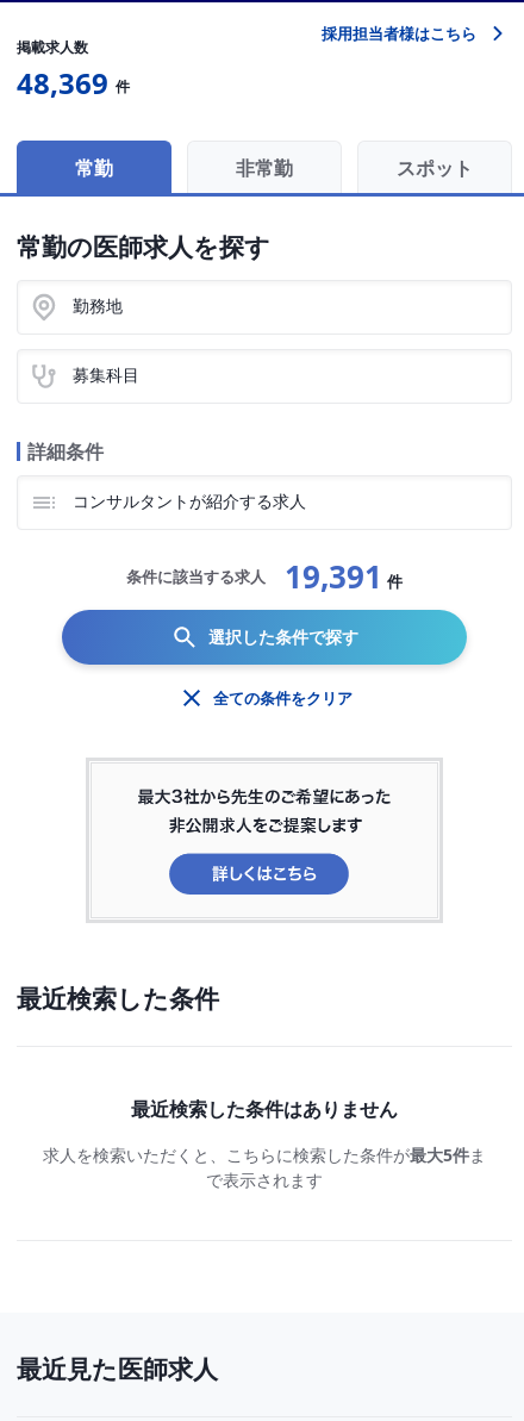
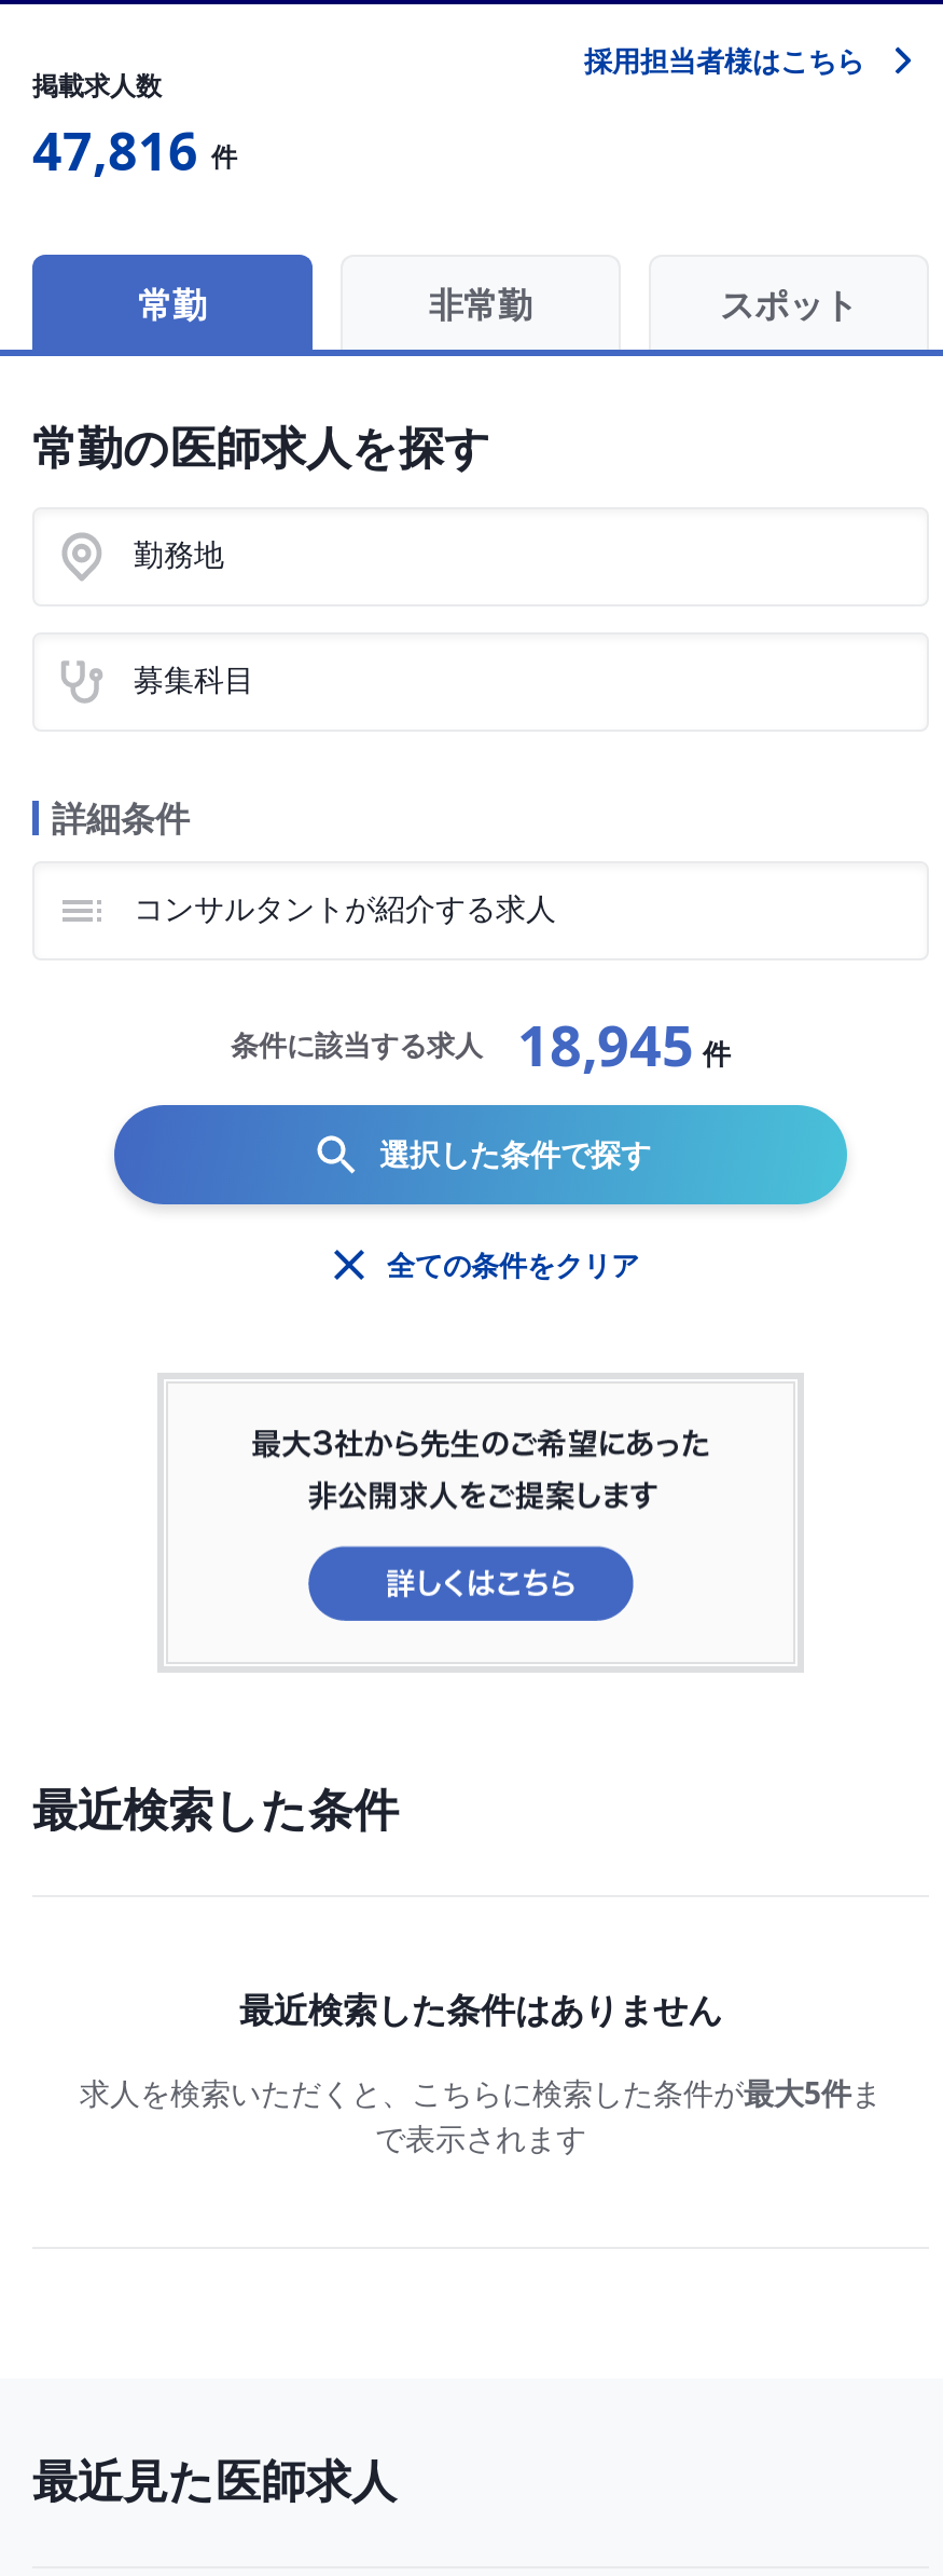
- 48,369 件
+ 47,816 件

- 条件に該当する求人 19,391 件
+ 条件に該当する求人 18,945 件
